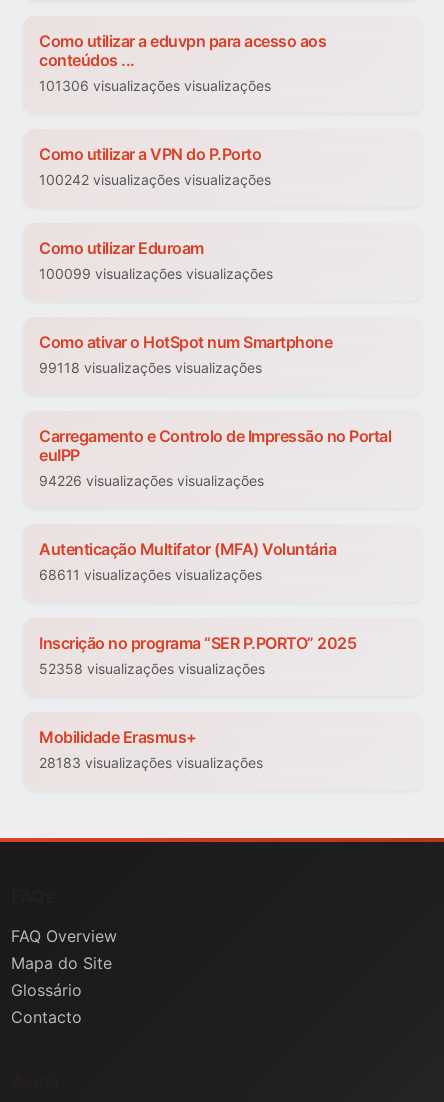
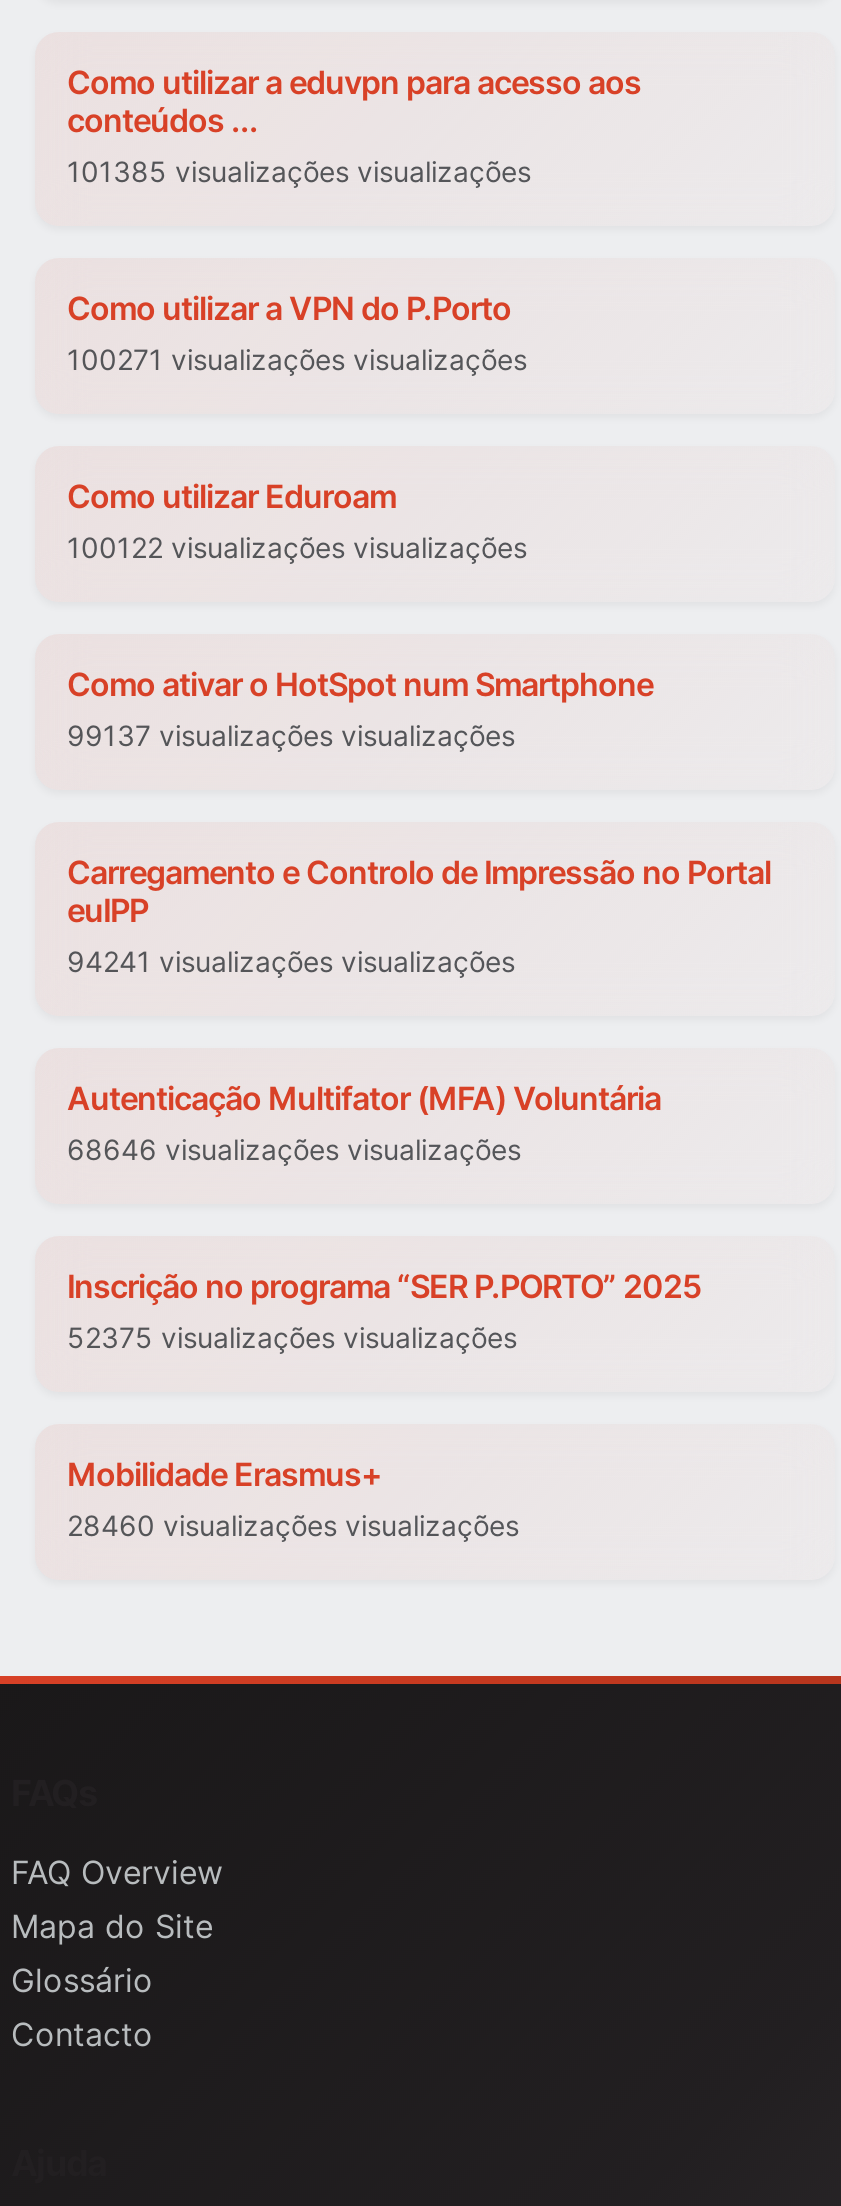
- 101306 visualizações visualizações
+ 101385 visualizações visualizações

- 100242 visualizações visualizações
+ 100271 visualizações visualizações

- 100099 visualizações visualizações
+ 100122 visualizações visualizações

- 99118 visualizações visualizações
+ 99137 visualizações visualizações

- 94226 visualizações visualizações
+ 94241 visualizações visualizações

- 68611 visualizações visualizações
+ 68646 visualizações visualizações

- 52358 visualizações visualizações
+ 52375 visualizações visualizações

- 28183 visualizações visualizações
+ 28460 visualizações visualizações
